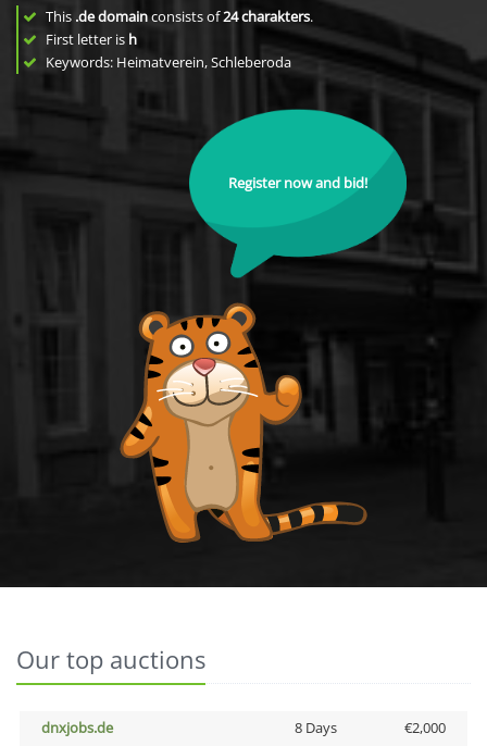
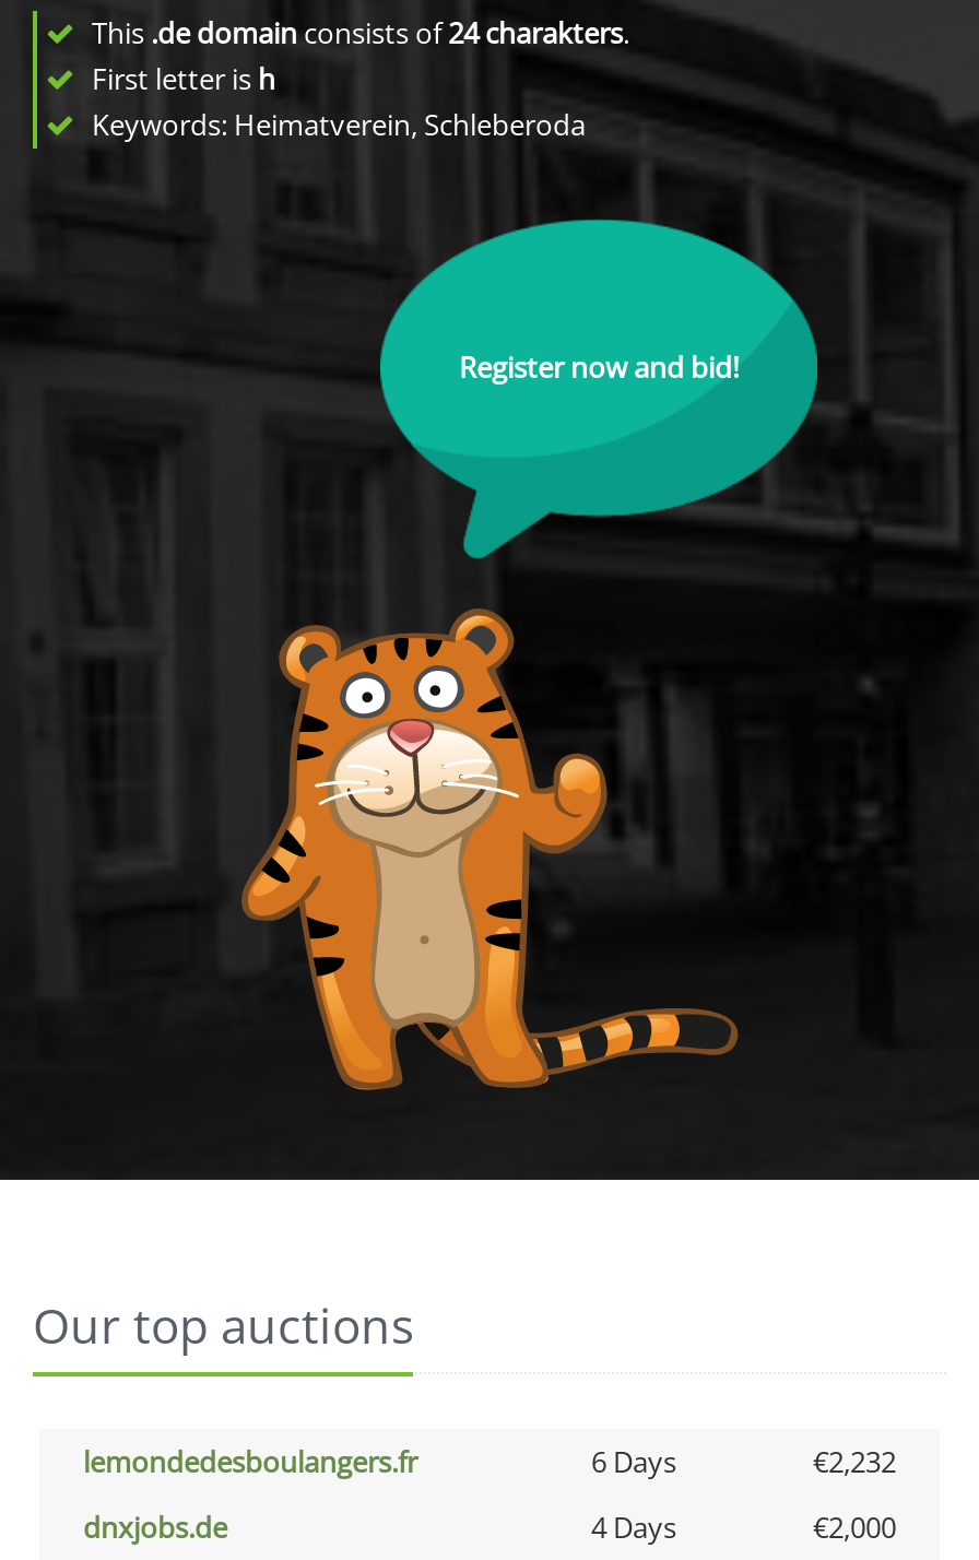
+ lemondedesboulangers.fr
+ 6 Days
+ €2,232

- 8 Days
+ 4 Days
